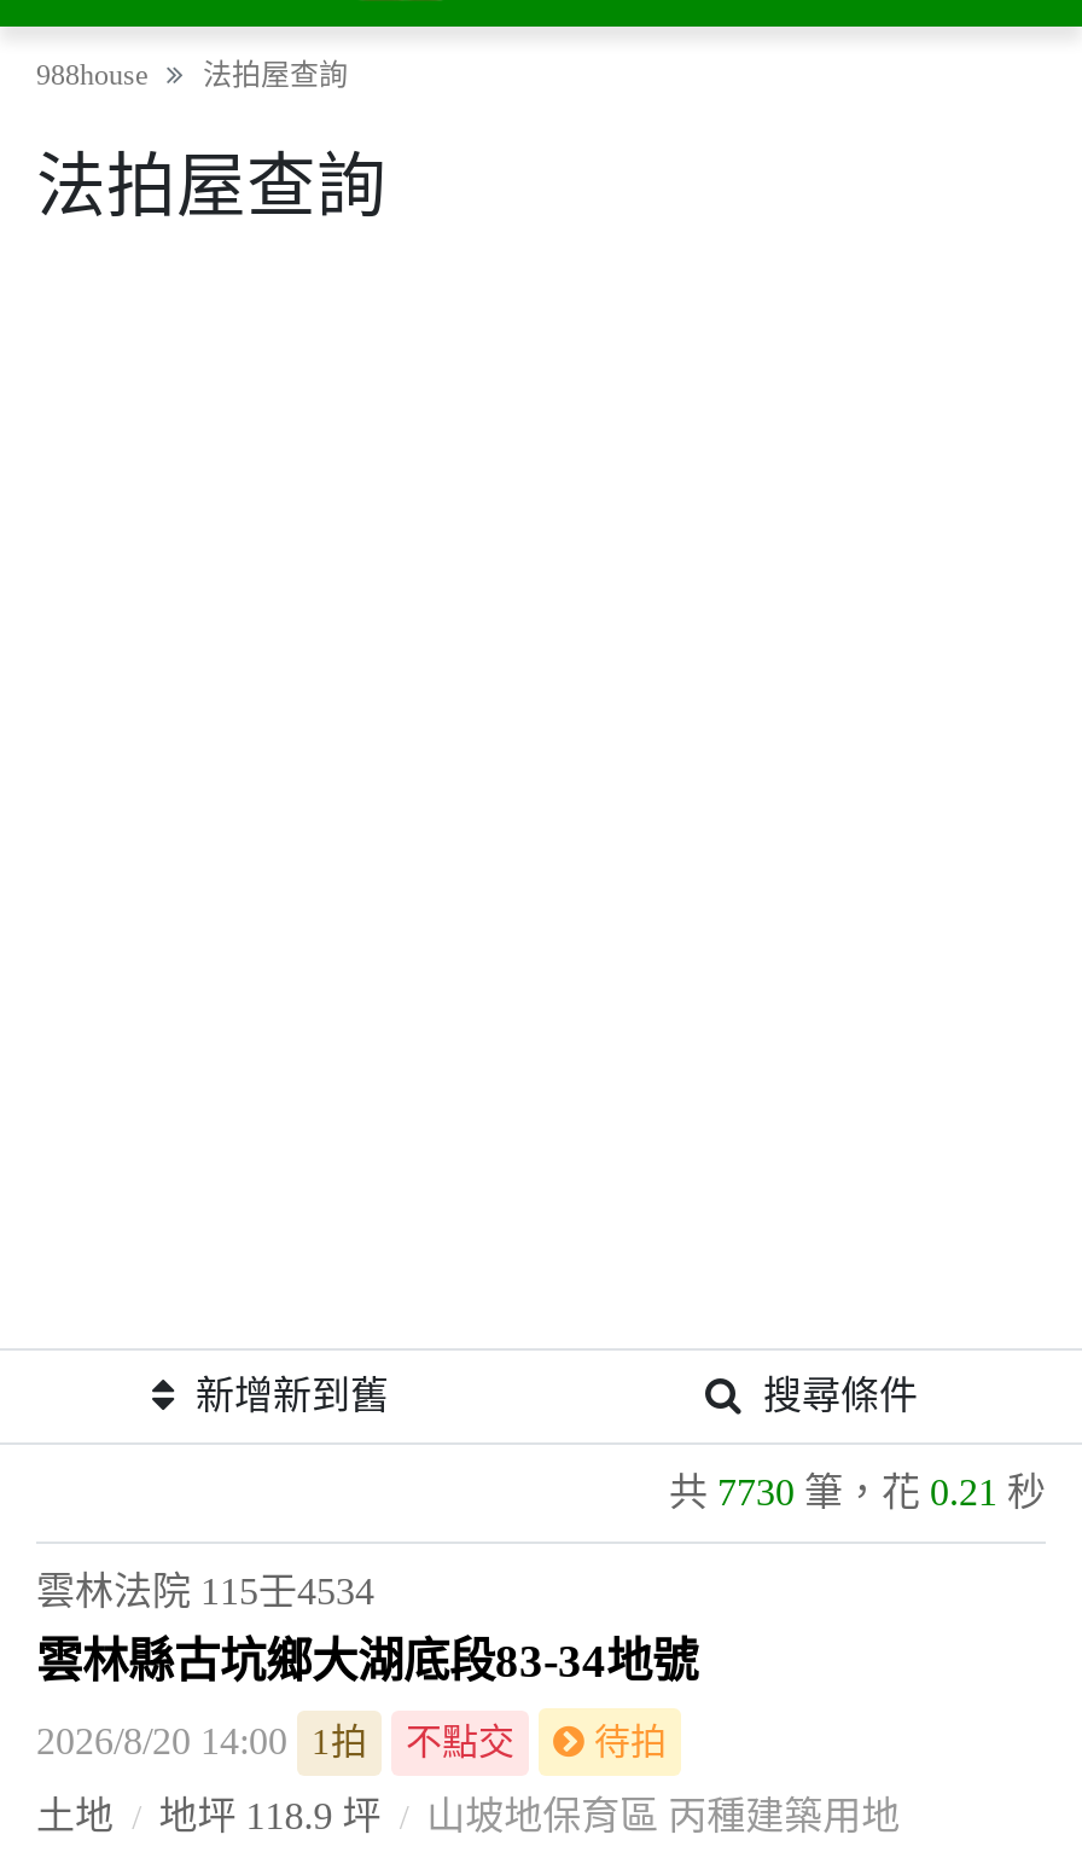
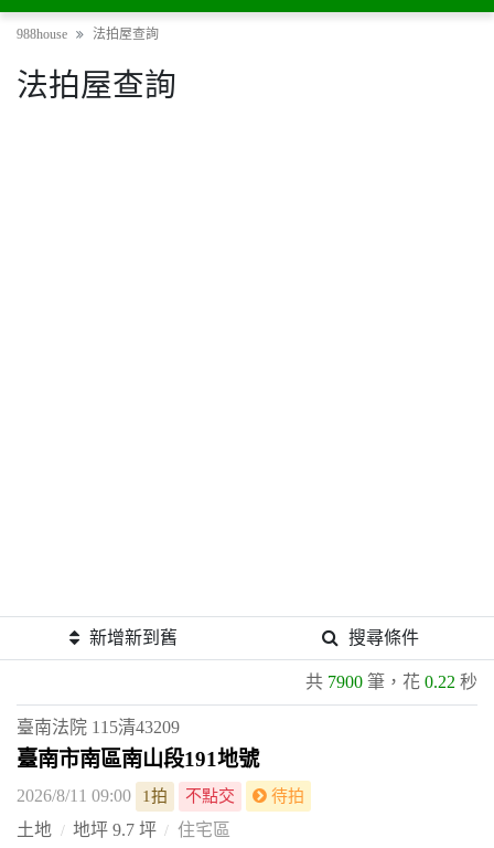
- 共 7730 筆，花 0.21 秒
+ 共 7900 筆，花 0.22 秒

- 雲林法院 115壬4534
+ 臺南法院 115清43209

- 雲林縣古坑鄉大湖底段83-34地號
+ 臺南市南區南山段191地號

- 2026/8/20 14:00 1拍 不點交
+ 2026/8/11 09:00 1拍 不點交

- 地坪 118.9 坪
- 山坡地保育區 丙種建築用地
+ 地坪 9.7 坪
+ 住宅區
